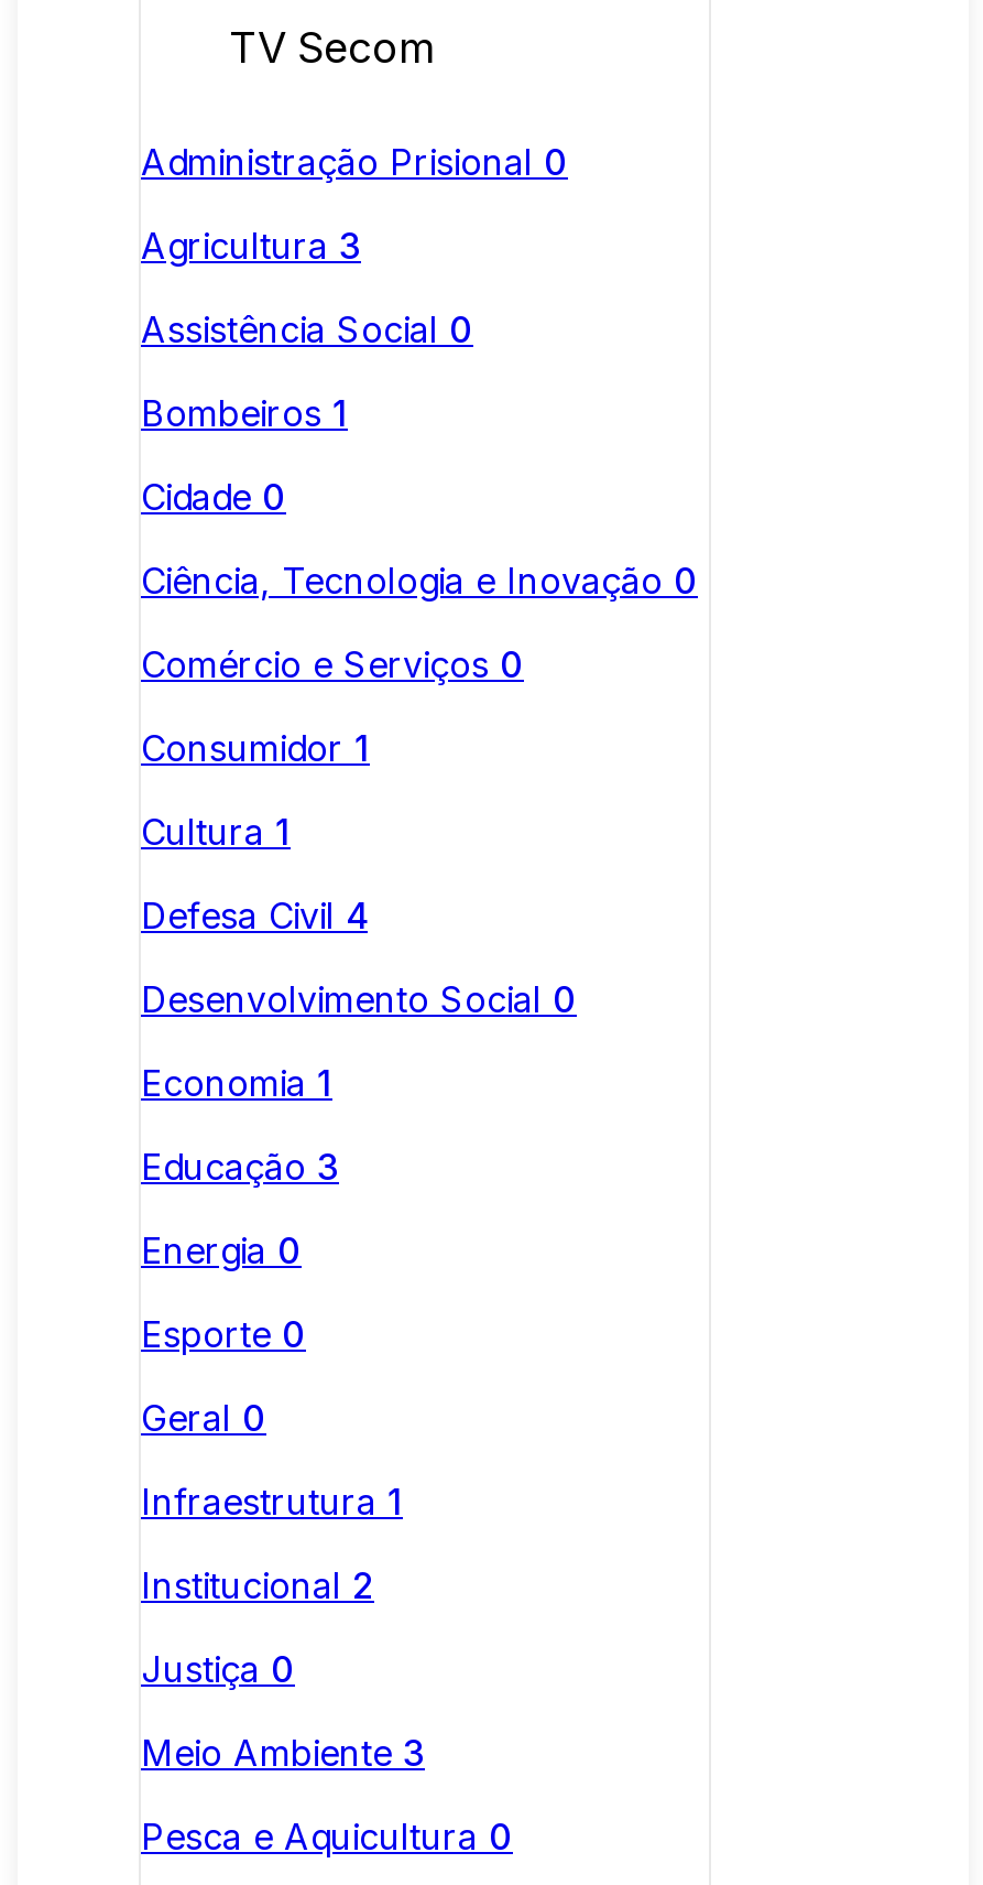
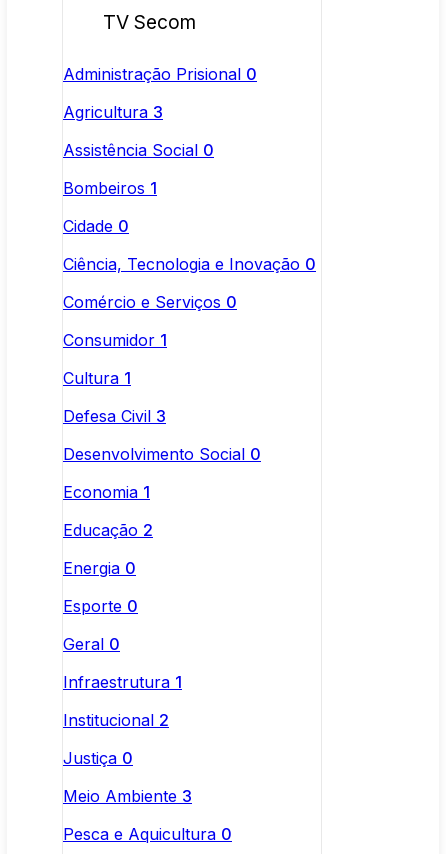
- Defesa Civil 4
+ Defesa Civil 3

- Educação 3
+ Educação 2
